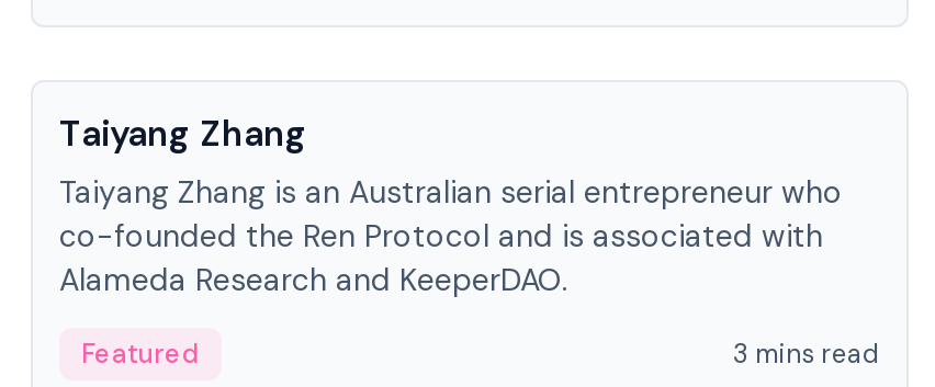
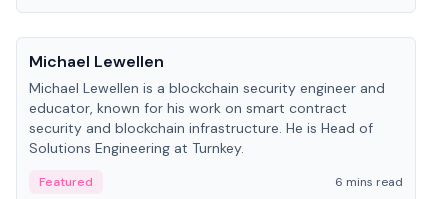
- Taiyang Zhang
- Taiyang Zhang is an Australian serial entrepreneur who
- co-founded the Ren Protocol and is associated with
- Alameda Research and KeeperDAO.
+ Michael Lewellen
+ Michael Lewellen is a blockchain security engineer and
+ educator, known for his work on smart contract
+ security and blockchain infrastructure. He is Head of
+ Solutions Engineering at Turnkey.

- 3 mins read
+ 6 mins read
